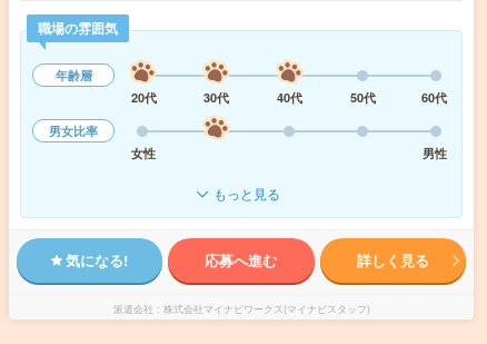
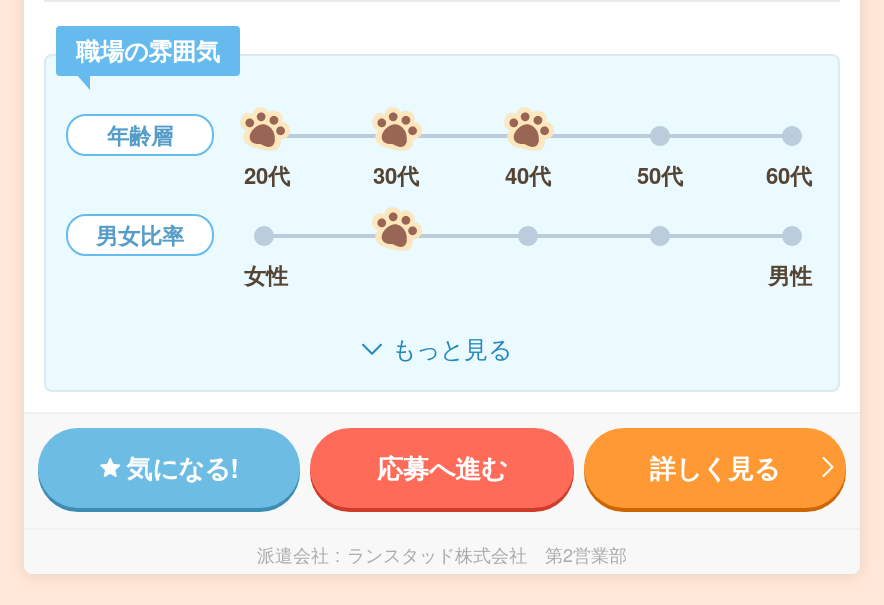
- 株式会社マイナビワークス(マイナビスタッフ)
+ ランスタッド株式会社 第2営業部
